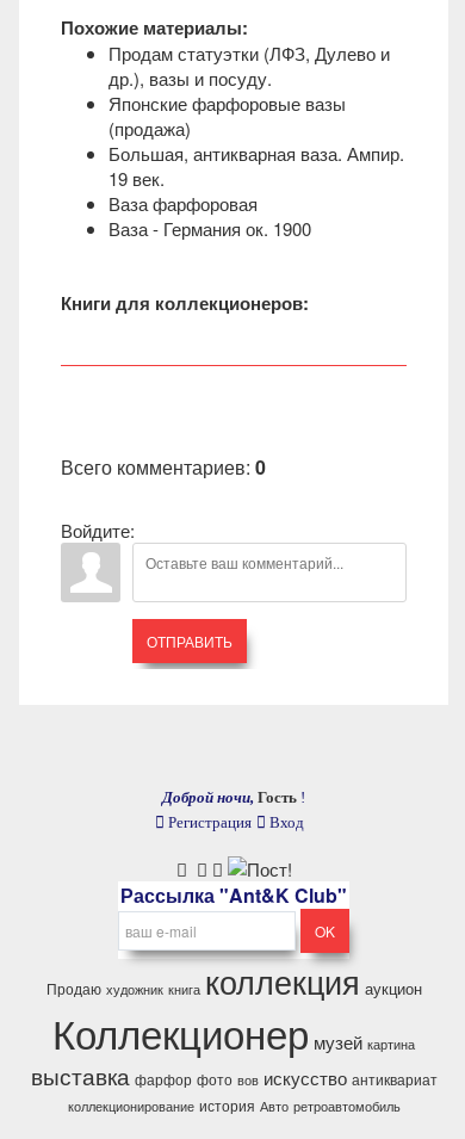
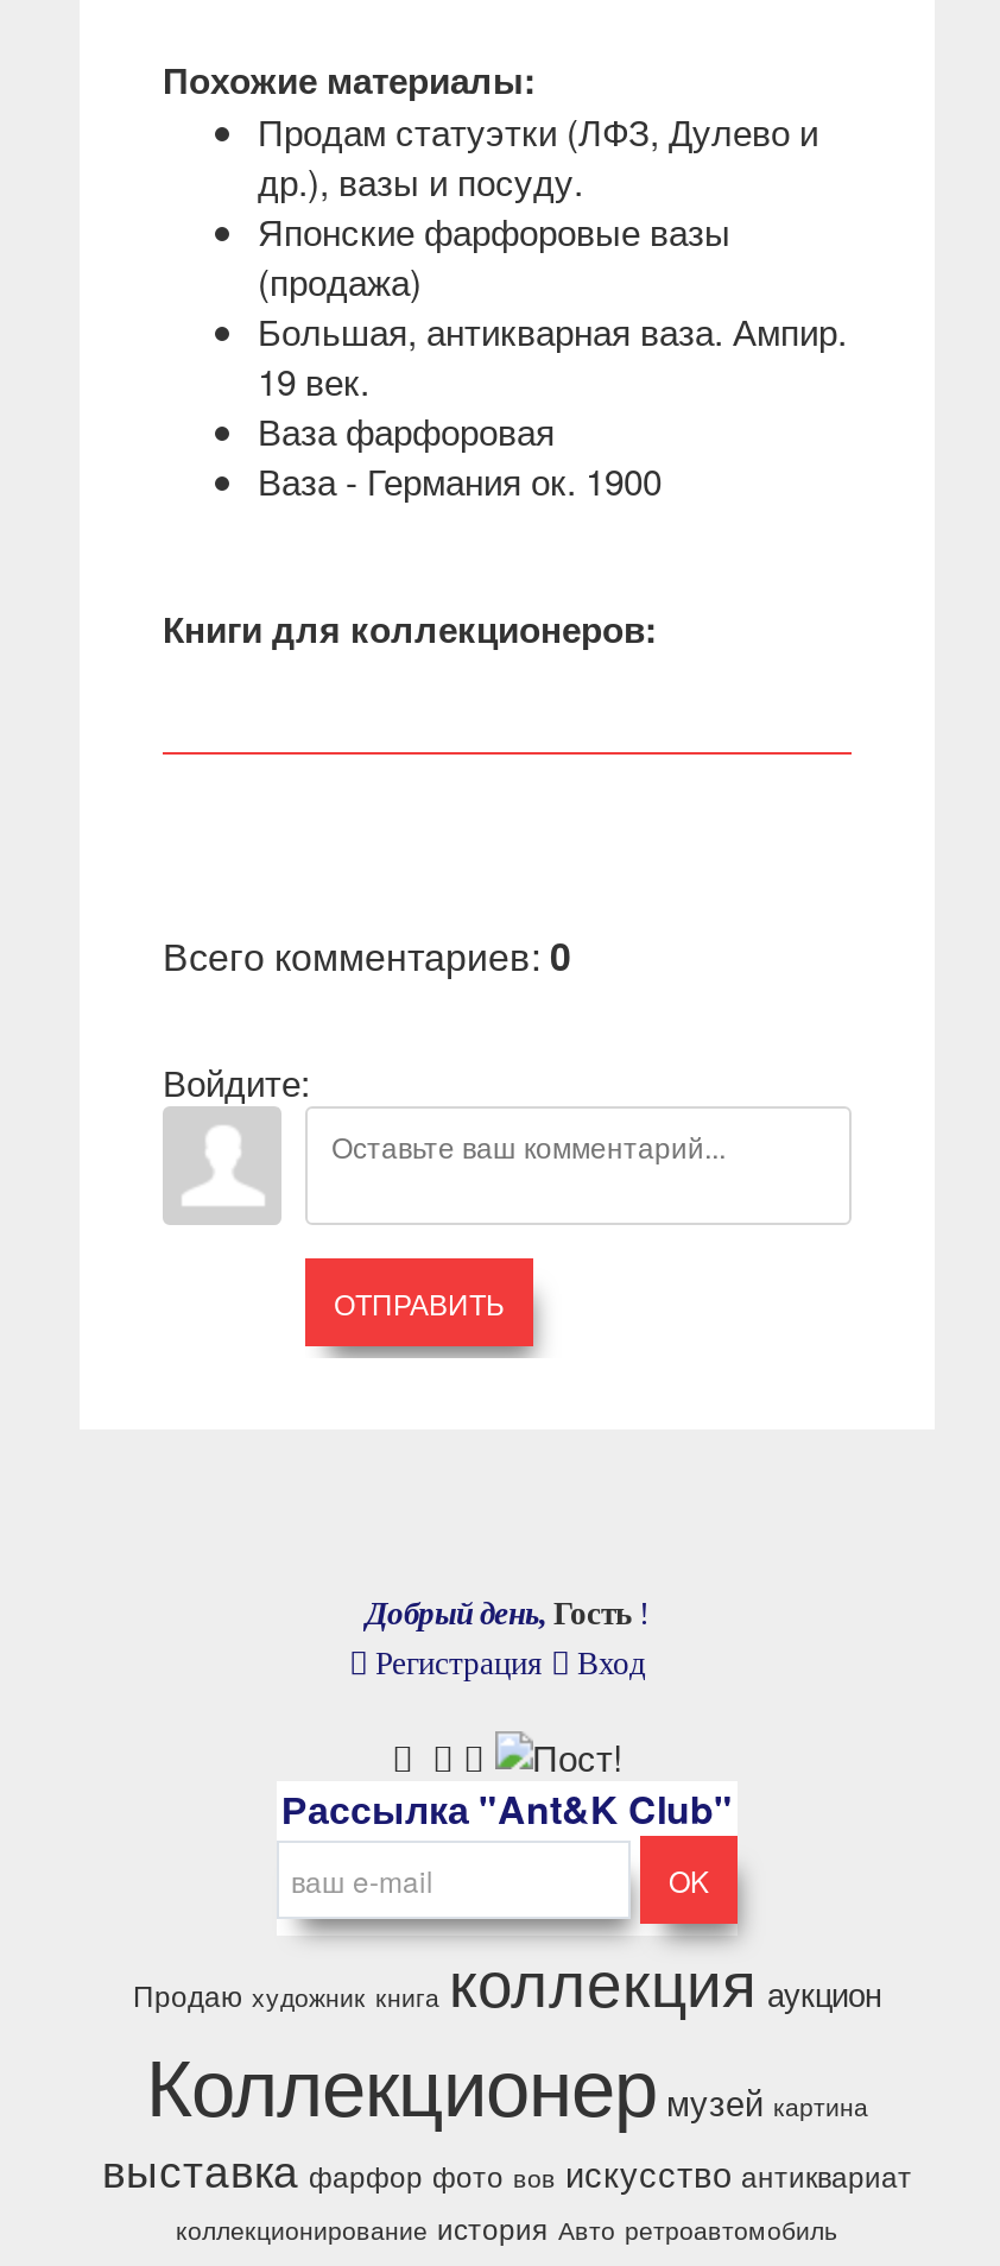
- Доброй ночи, Гость !
+ Добрый день, Гость !
